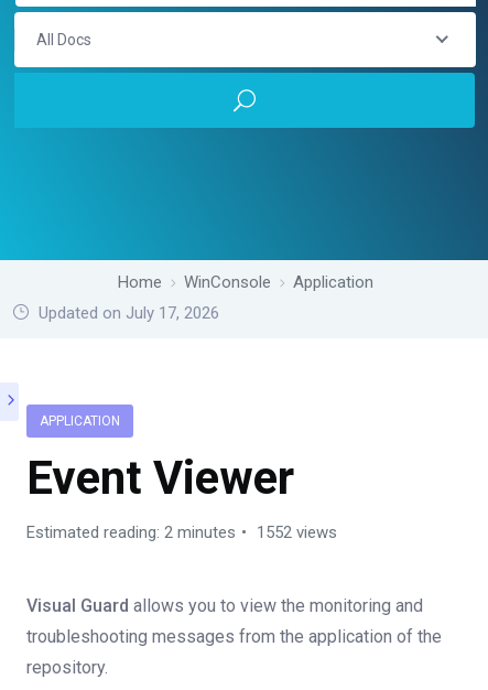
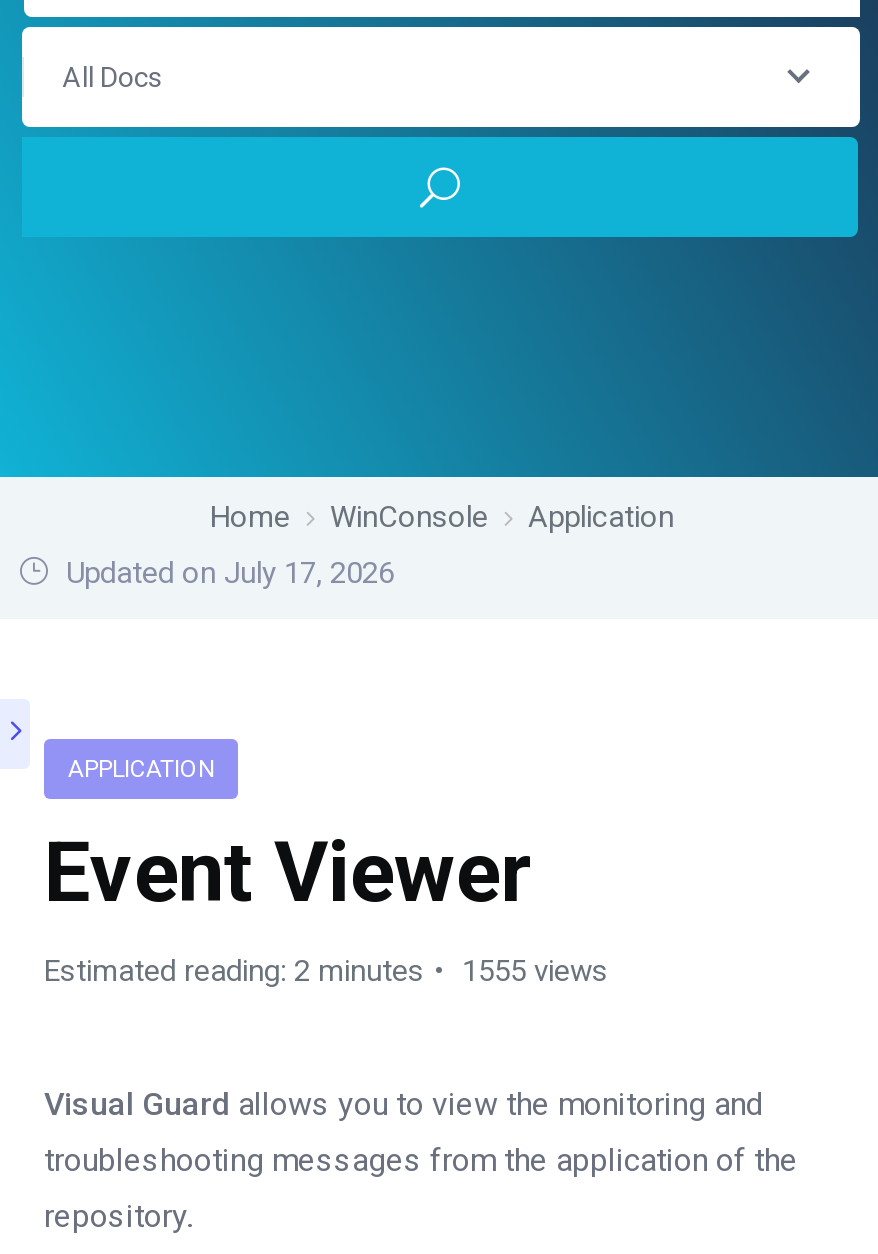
- Estimated reading: 2 minutes 1552 views
+ Estimated reading: 2 minutes 1555 views
